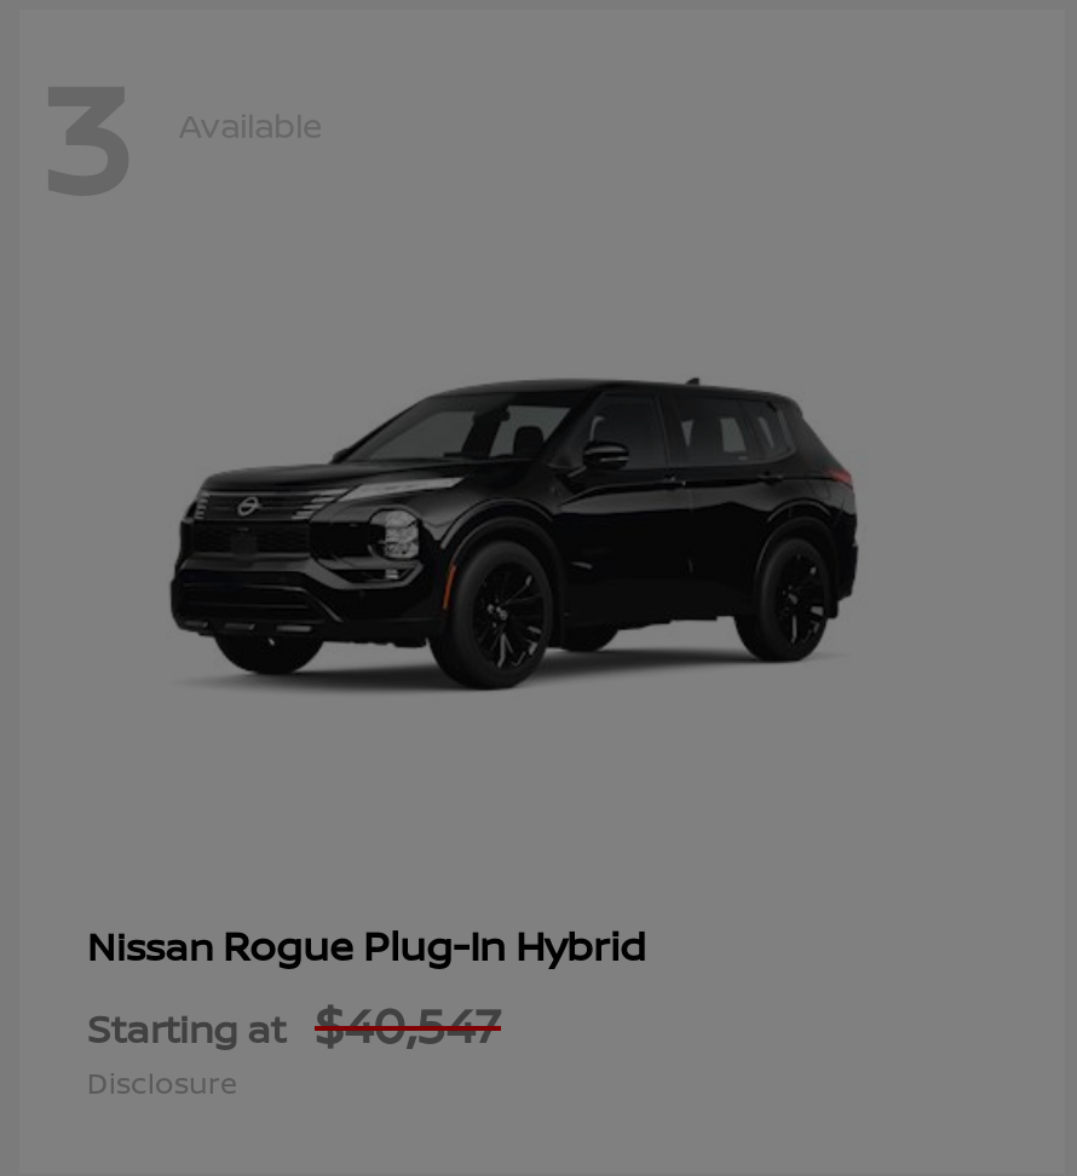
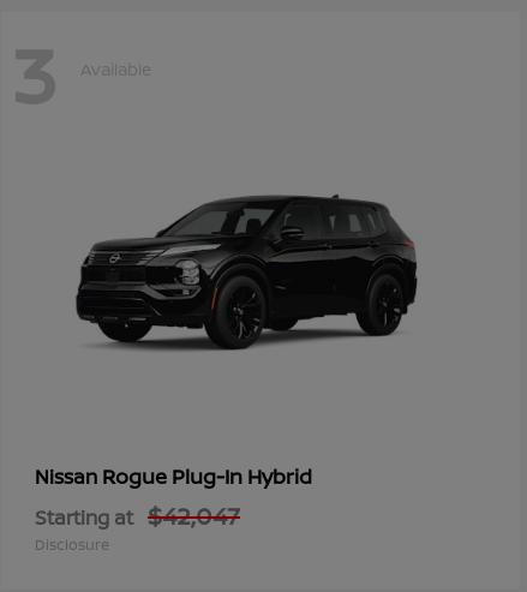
- Starting at $40,547
+ Starting at $42,047
